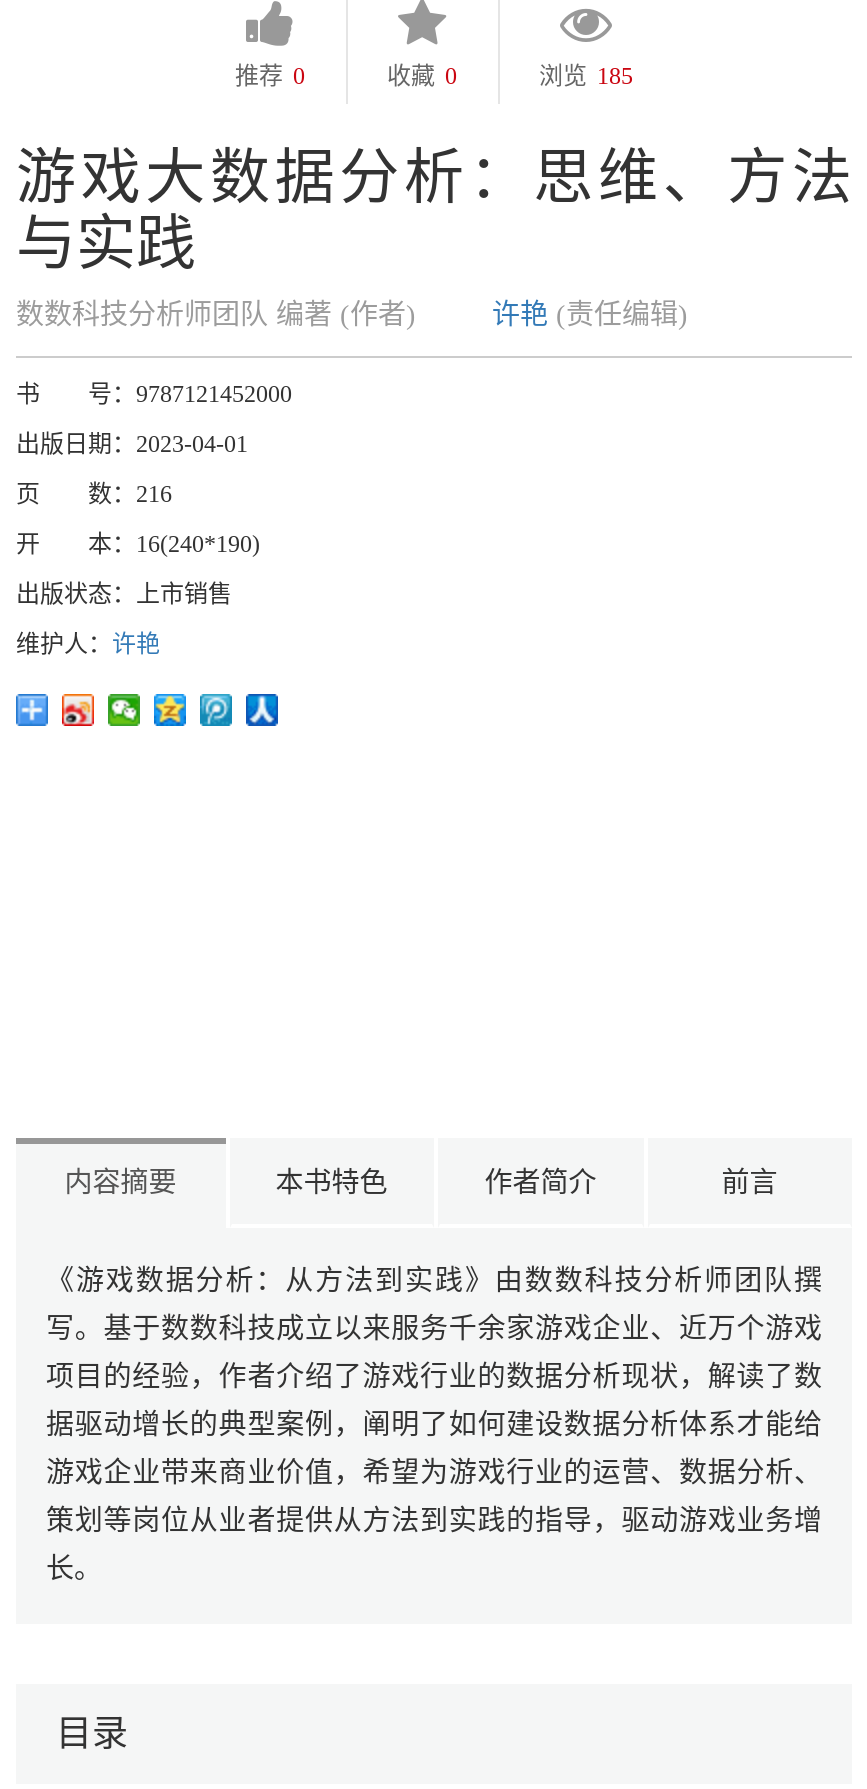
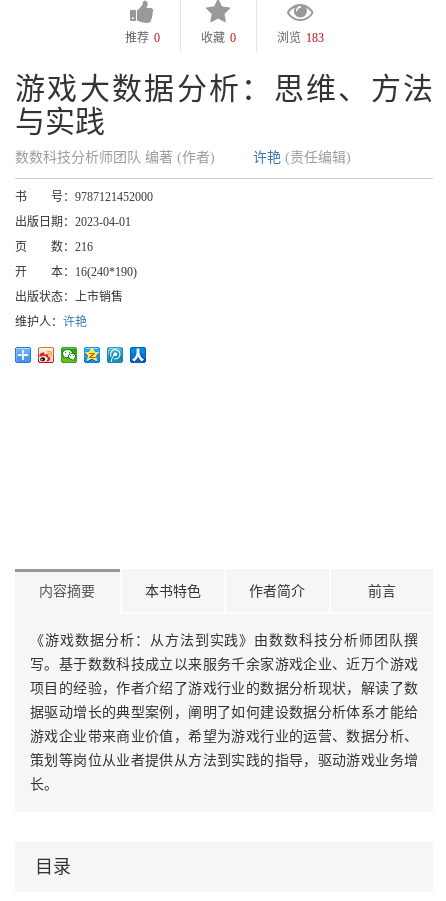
- 浏览 185
+ 浏览 183
